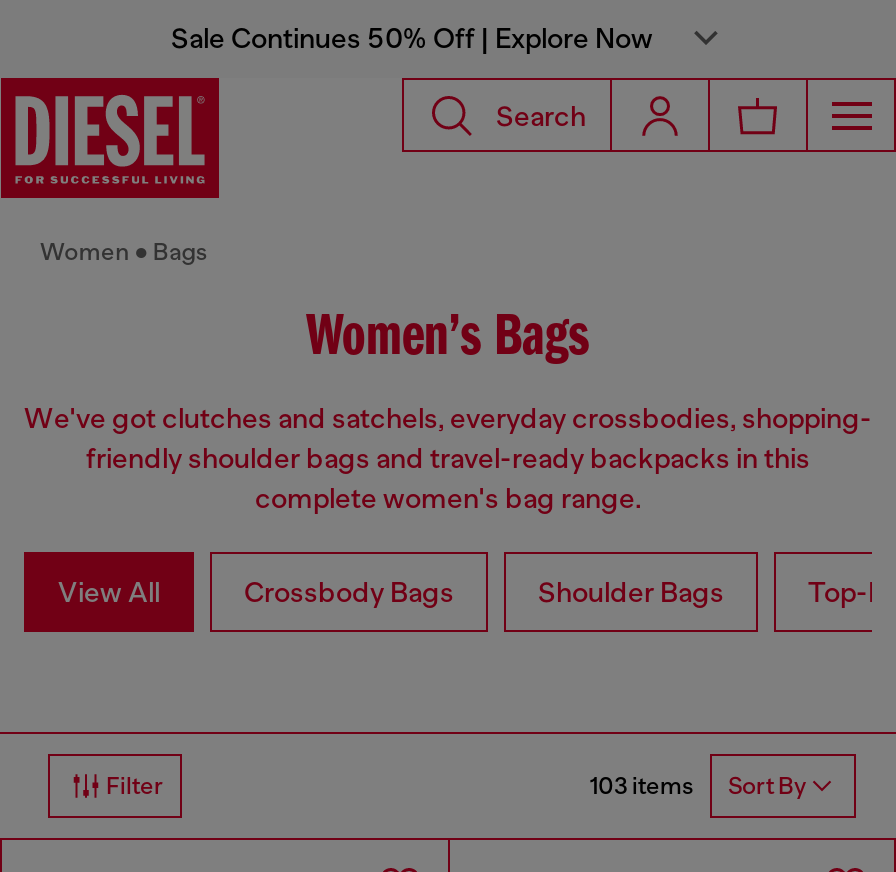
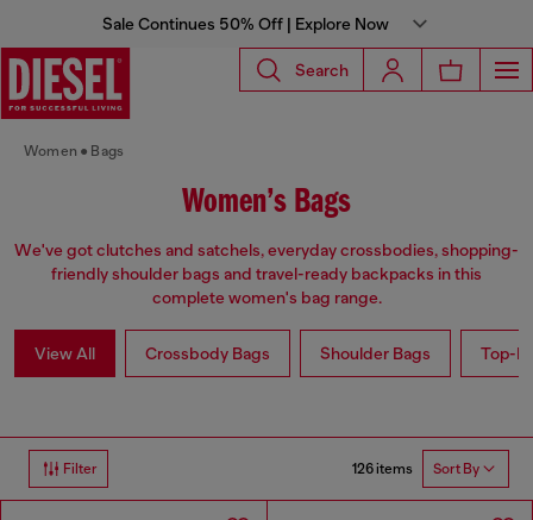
- 103 items Sort By
+ 126 items Sort By
